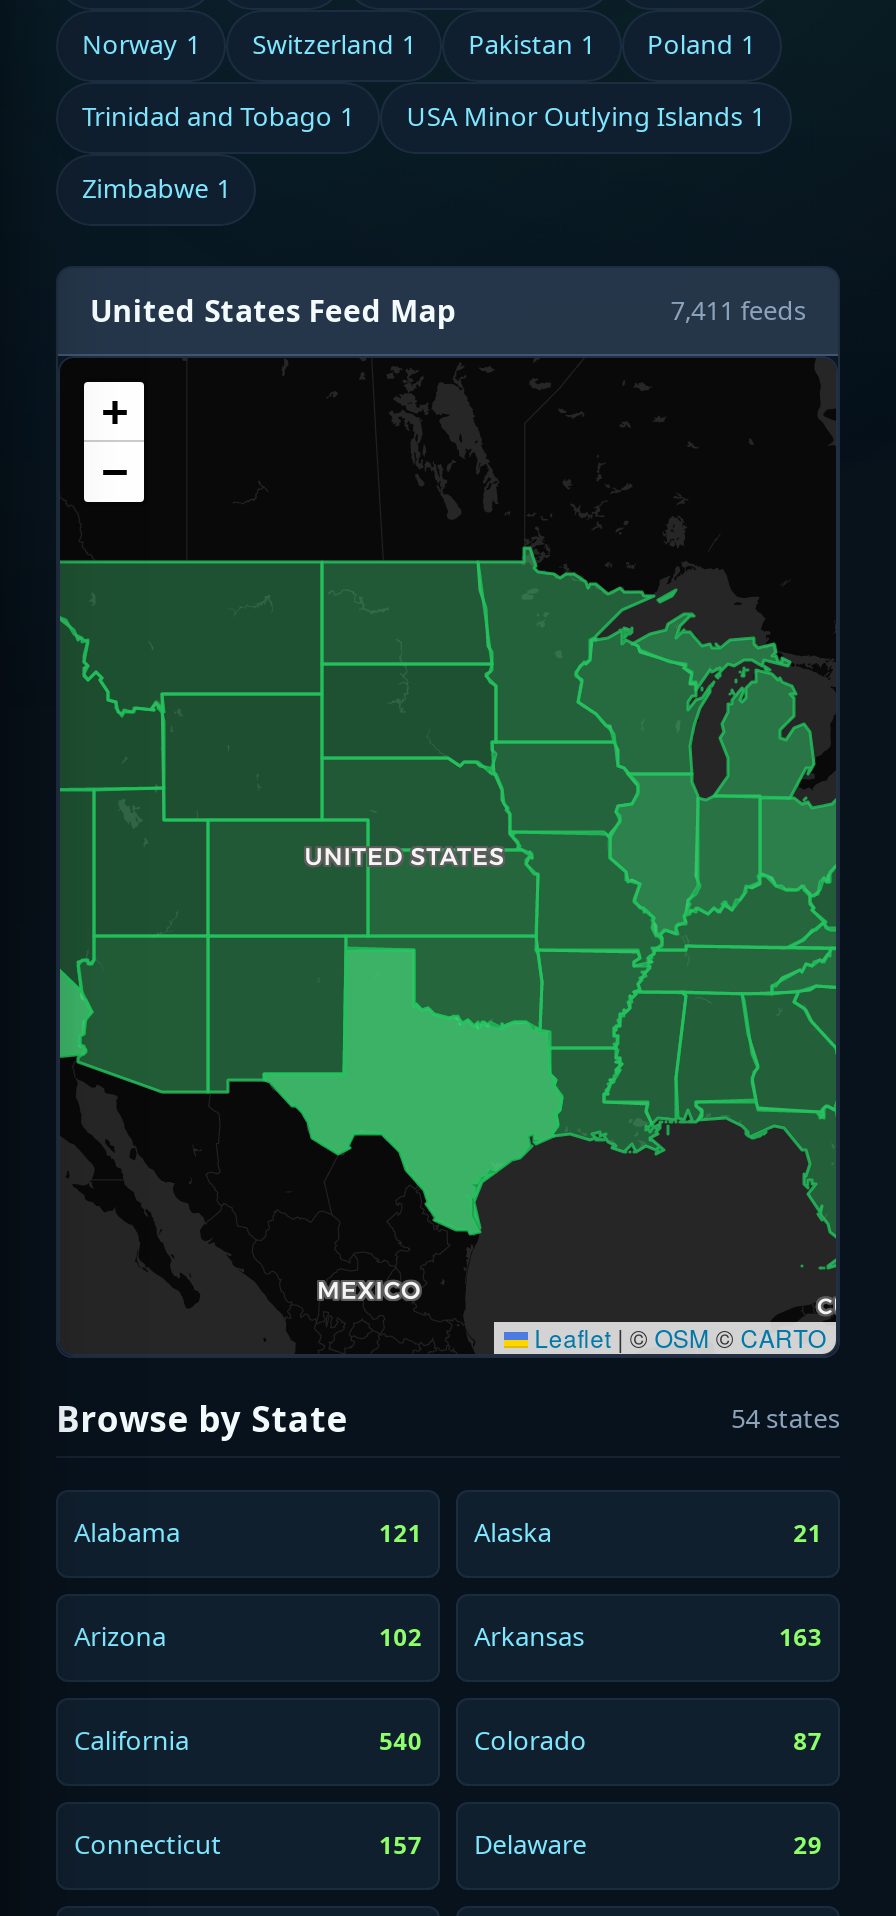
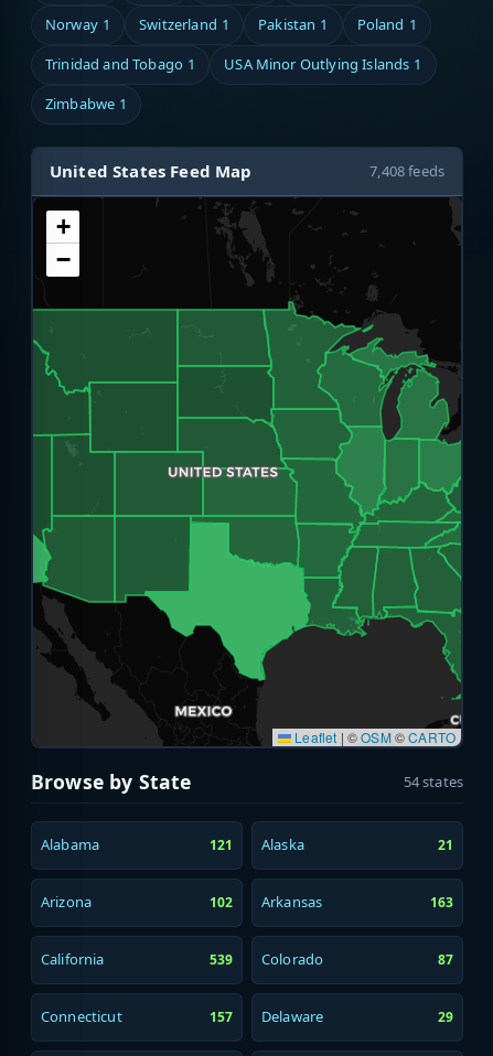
- 7,411 feeds
+ 7,408 feeds

- 540 Colorado
+ 539 Colorado
